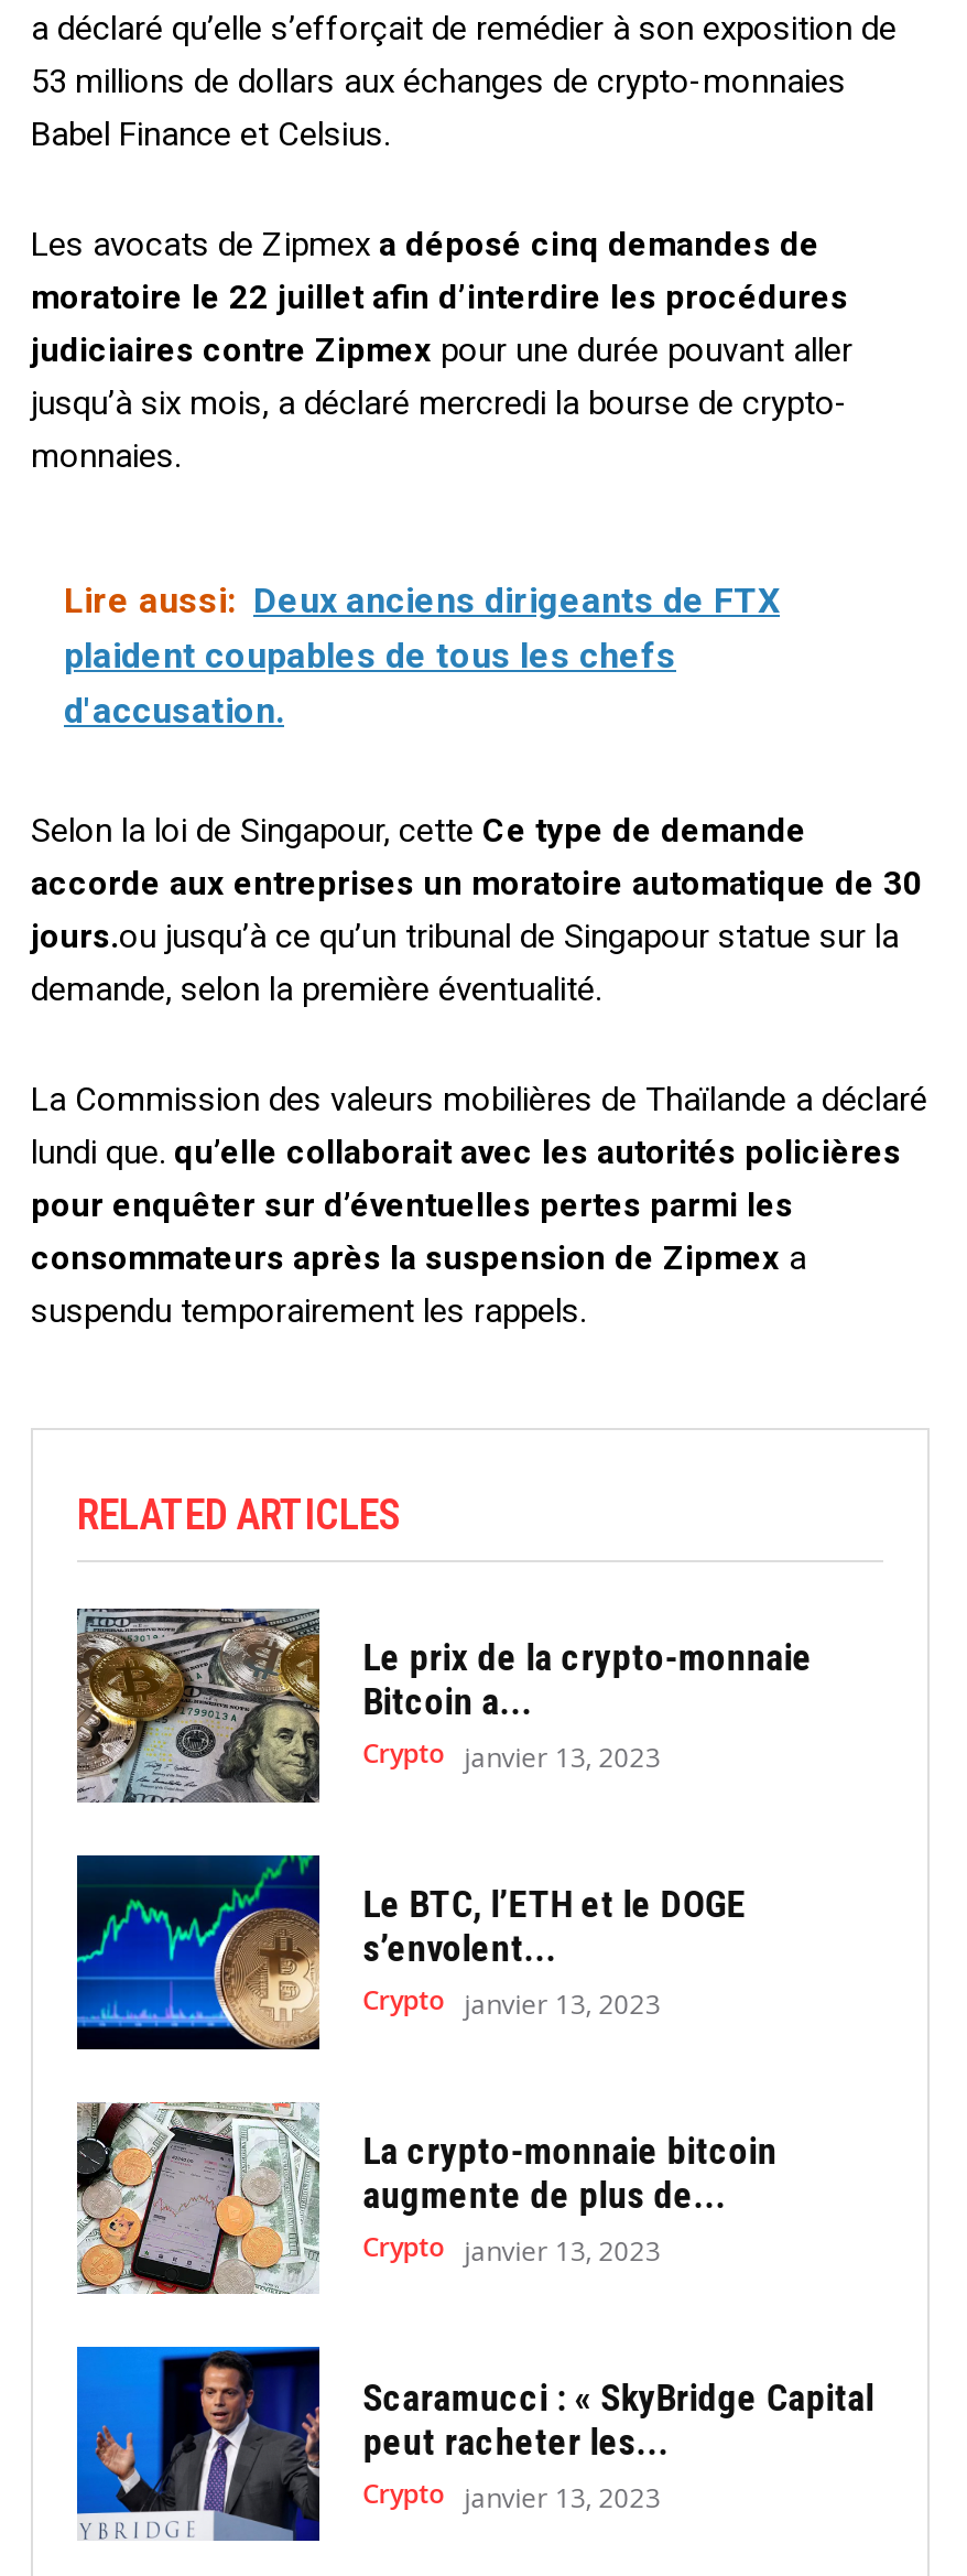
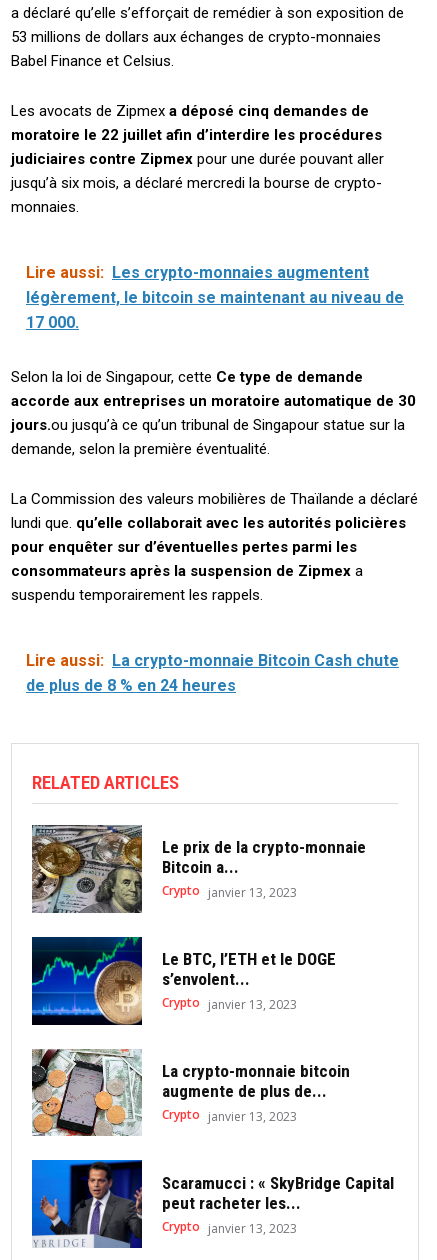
- Lire aussi: Deux anciens dirigeants de FTX
- plaident coupables de tous les chefs
- d'accusation.
+ Lire aussi: Les crypto-monnaies augmentent
+ légèrement, le bitcoin se maintenant au niveau de
+ 17 000.

+ Lire aussi: La crypto-monnaie Bitcoin Cash chute
+ de plus de 8 % en 24 heures
